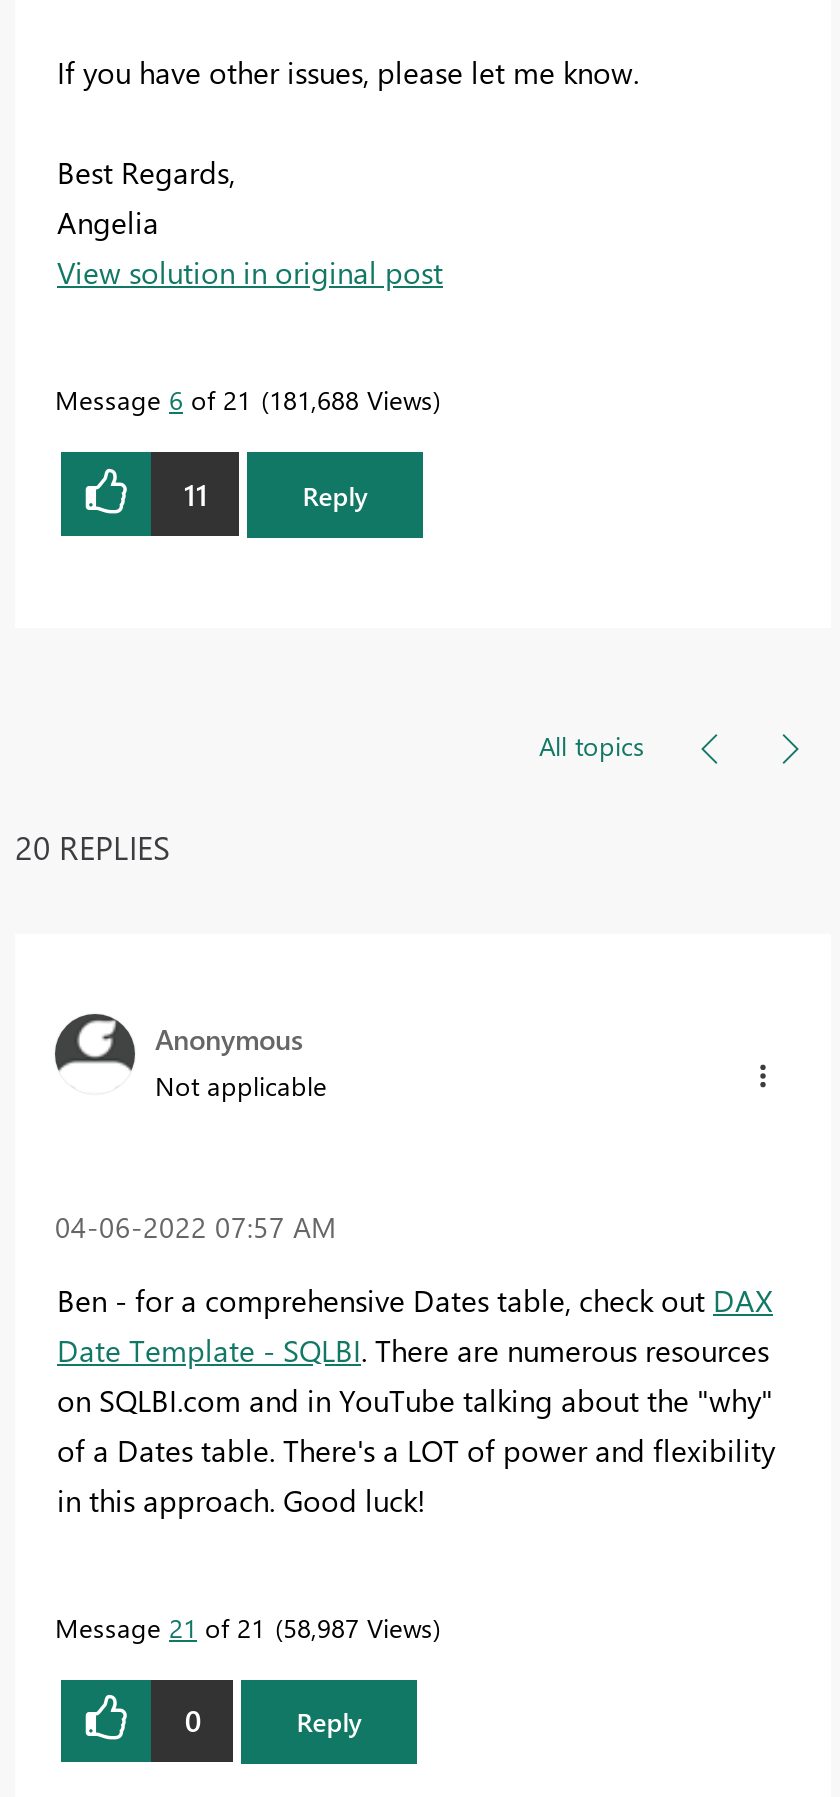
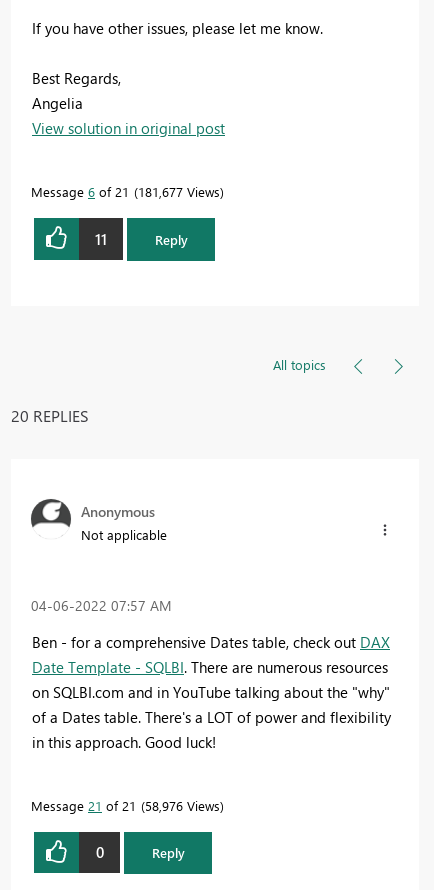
- Message 6 of 21 181,688 Views
+ Message 6 of 21 181,677 Views

- Message 21 of 21 58,987 Views
+ Message 21 of 21 58,976 Views
